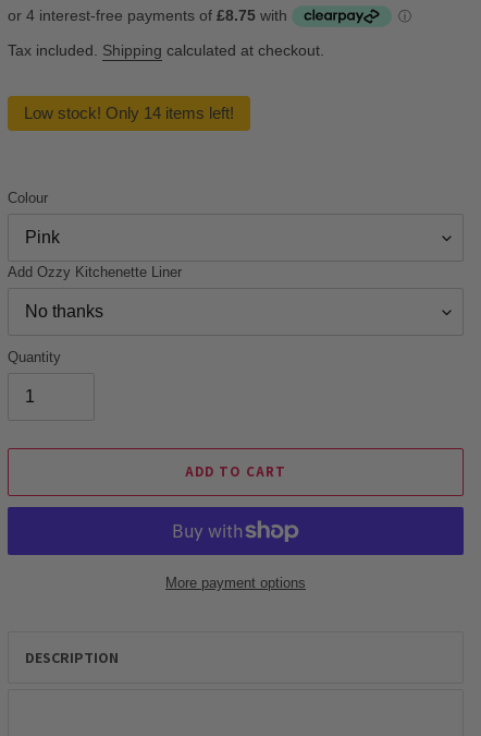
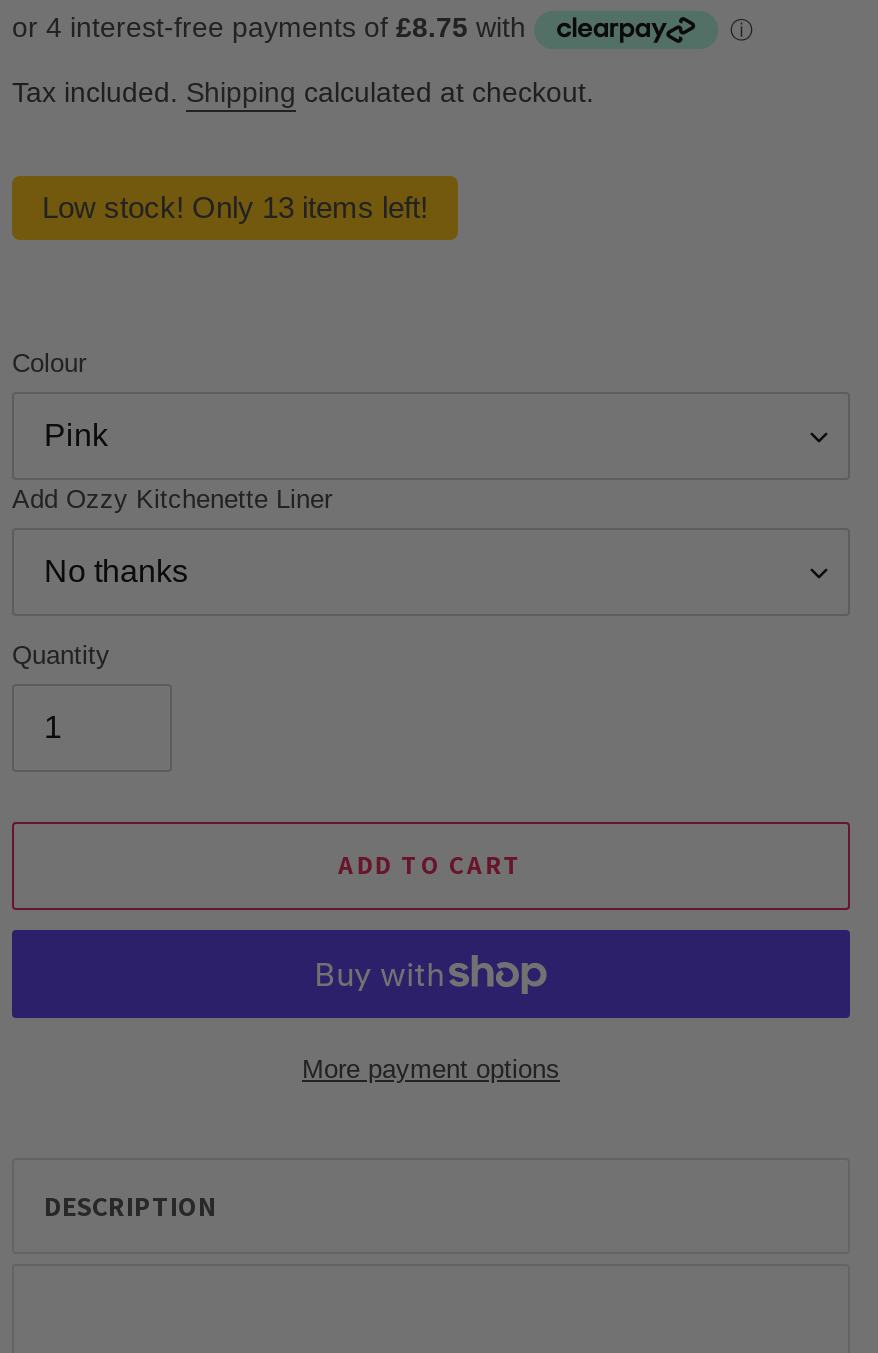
- Low stock! Only 14 items left!
+ Low stock! Only 13 items left!
